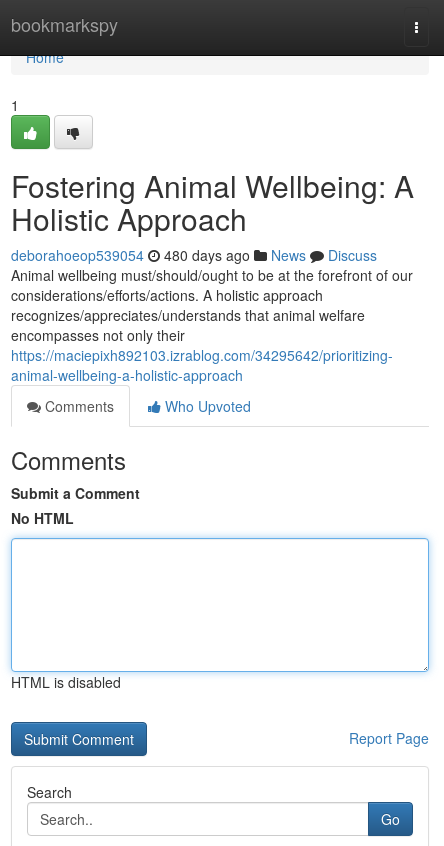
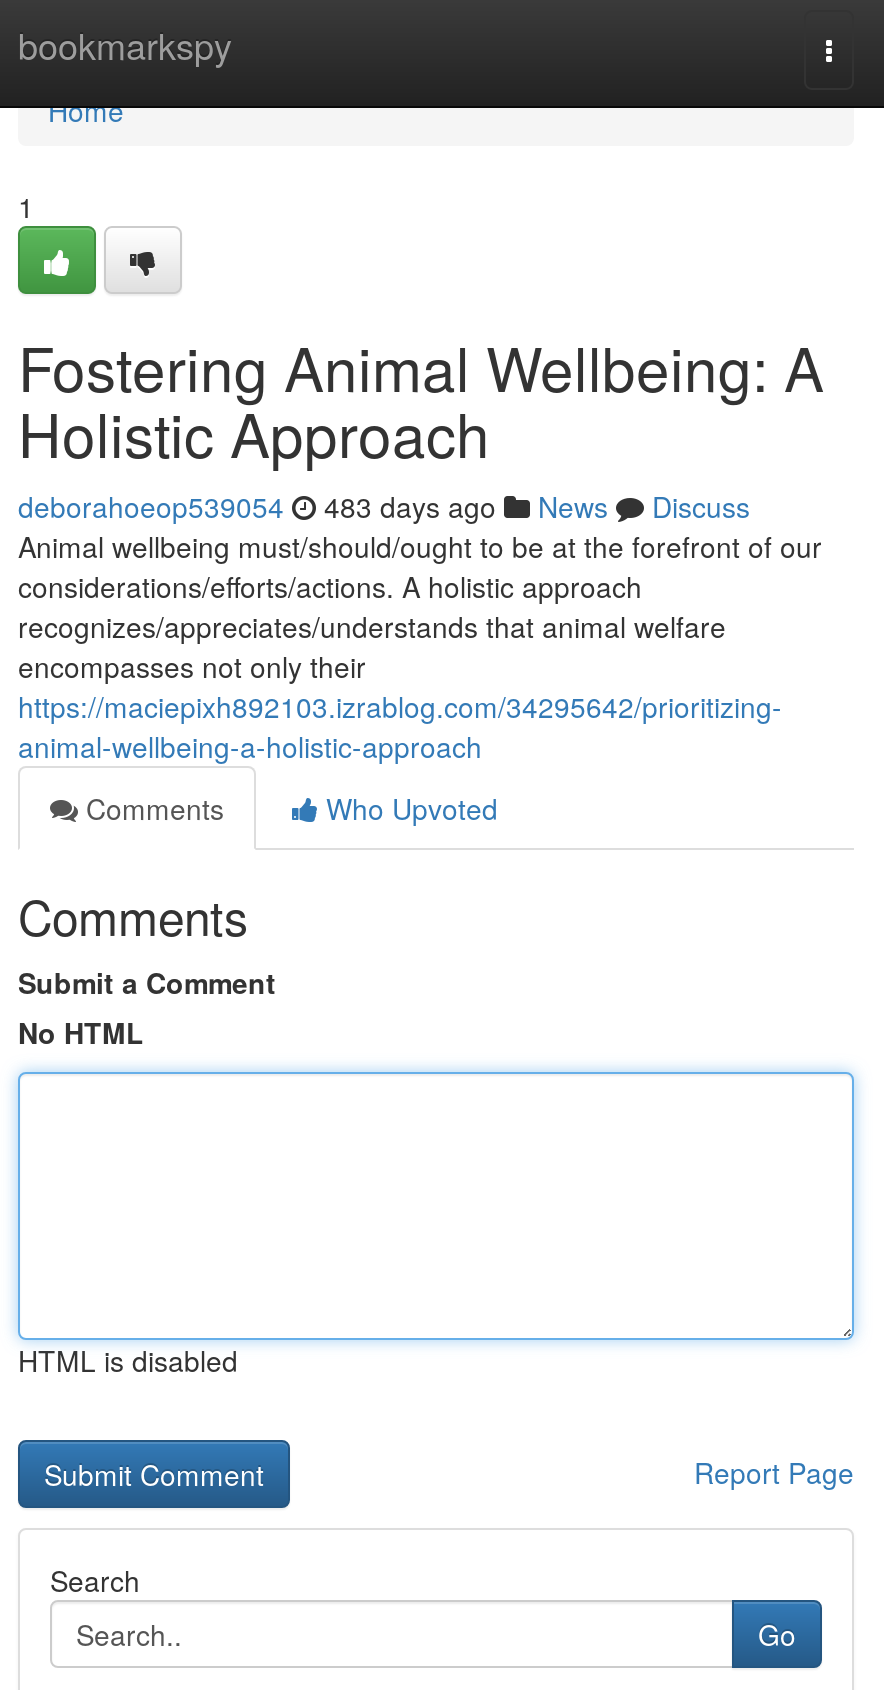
- deborahoeop539054 480 days ago News Discuss
+ deborahoeop539054 483 days ago News Discuss
